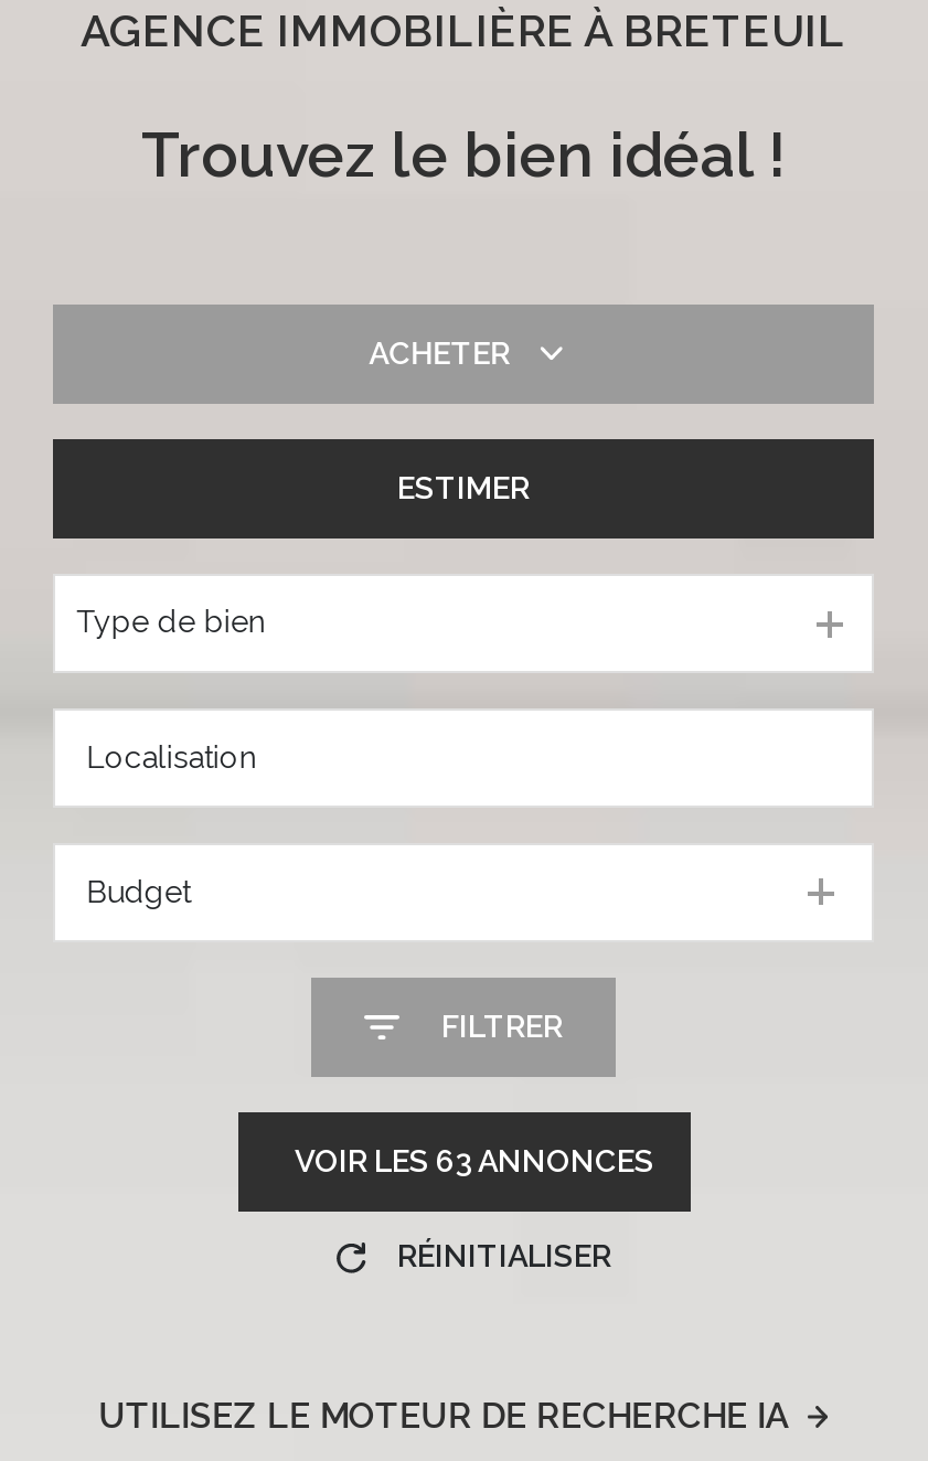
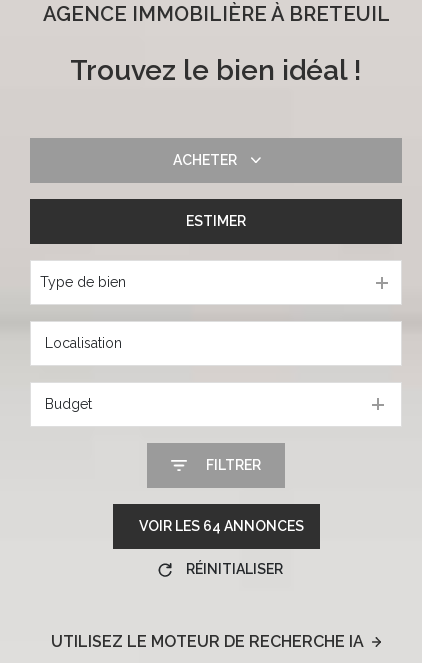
- VOIR LES 63 ANNONCES
+ VOIR LES 64 ANNONCES
